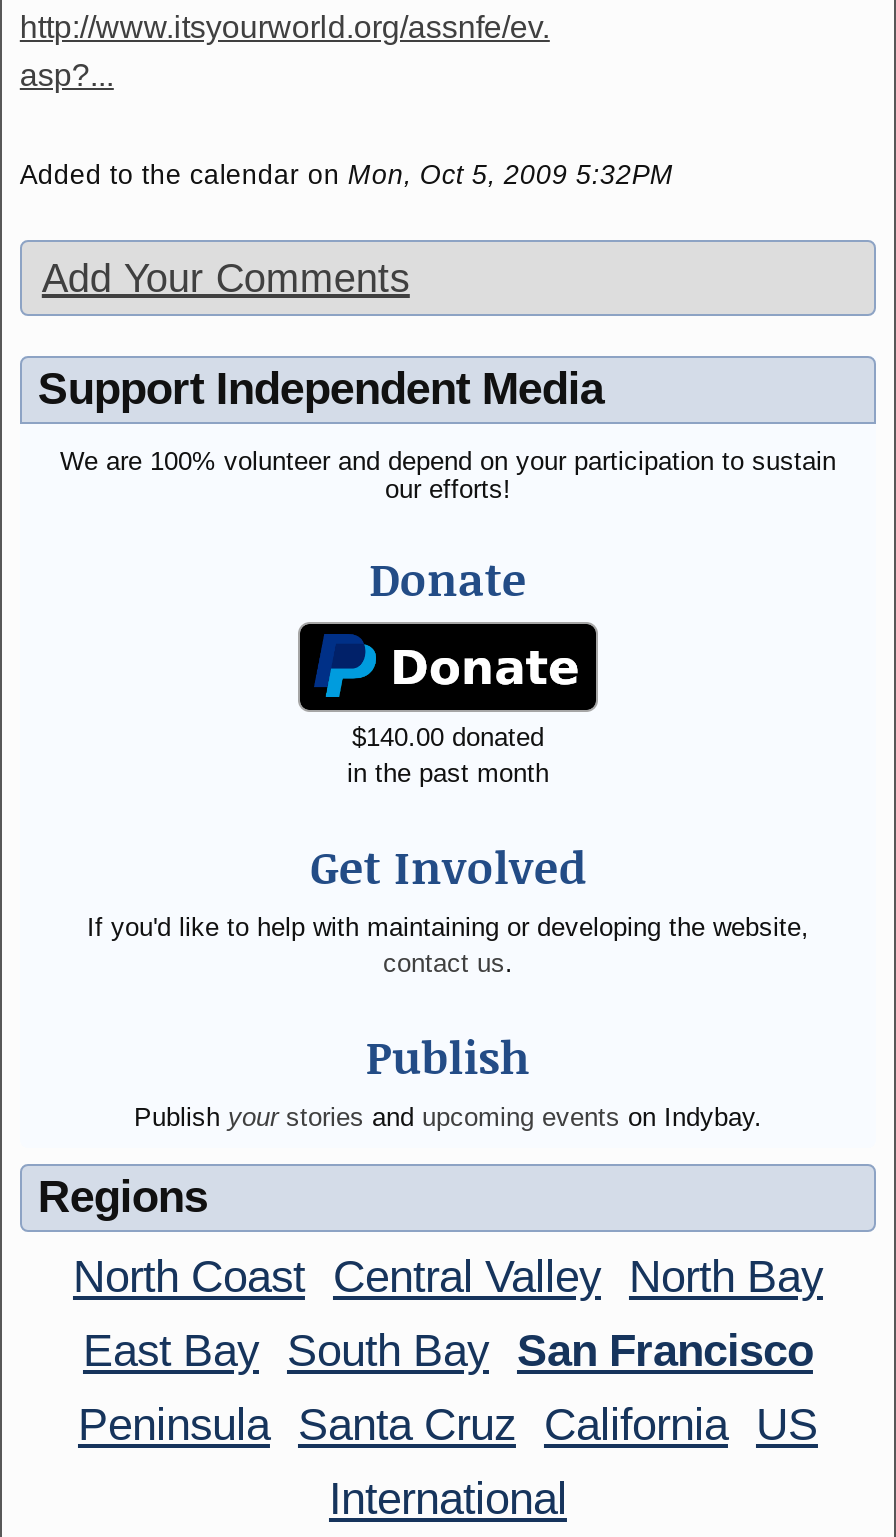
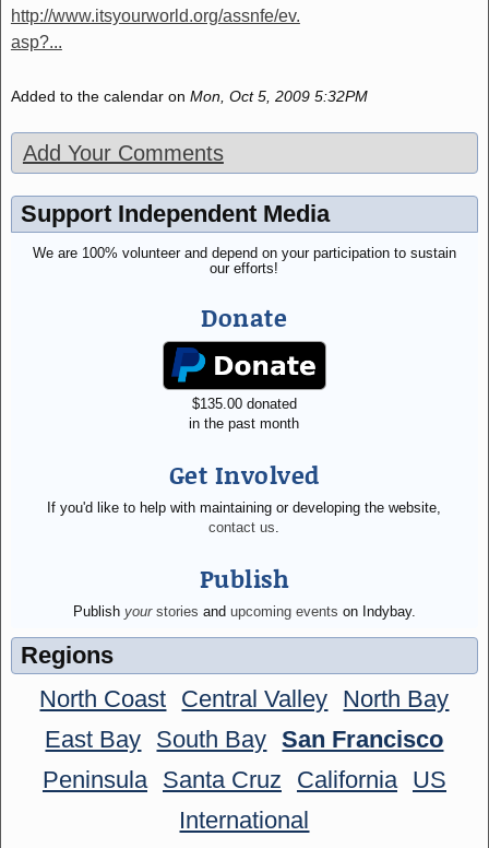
- $140.00 donated
+ $135.00 donated
